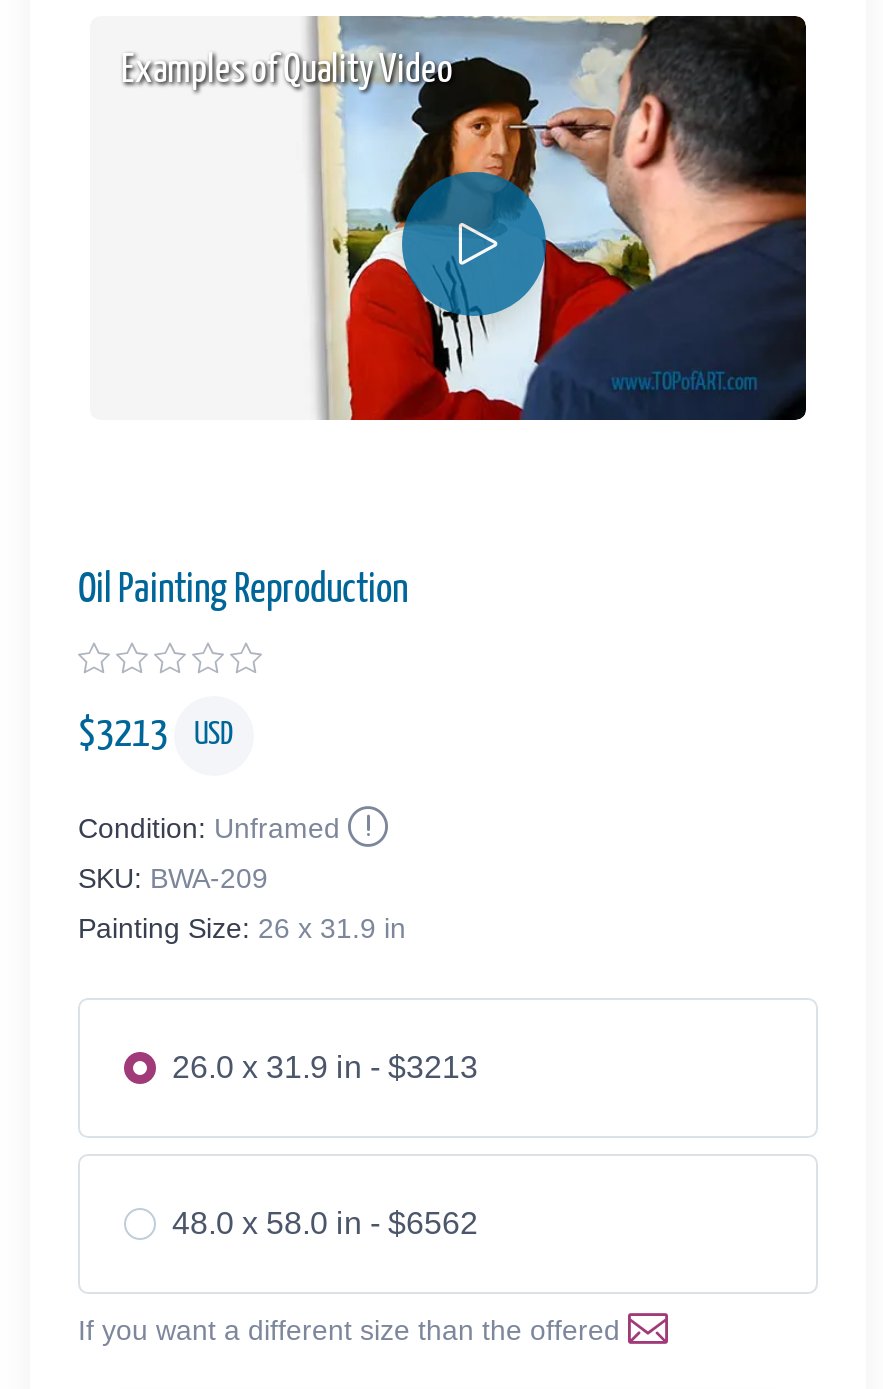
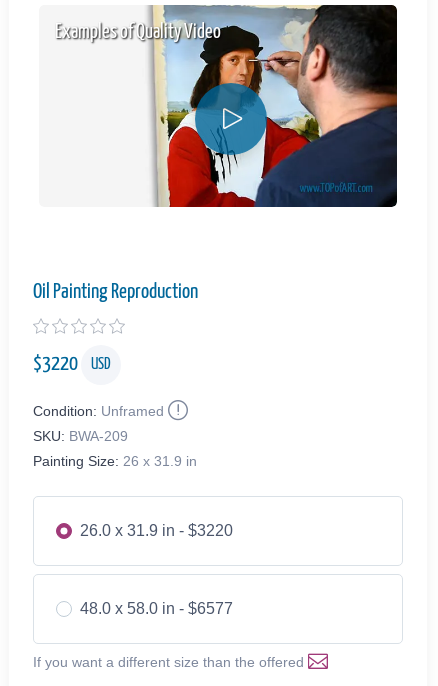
- $3213 USD
+ $3220 USD

- 26.0 x 31.9 in - $3213
+ 26.0 x 31.9 in - $3220

- 48.0 x 58.0 in - $6562
+ 48.0 x 58.0 in - $6577
